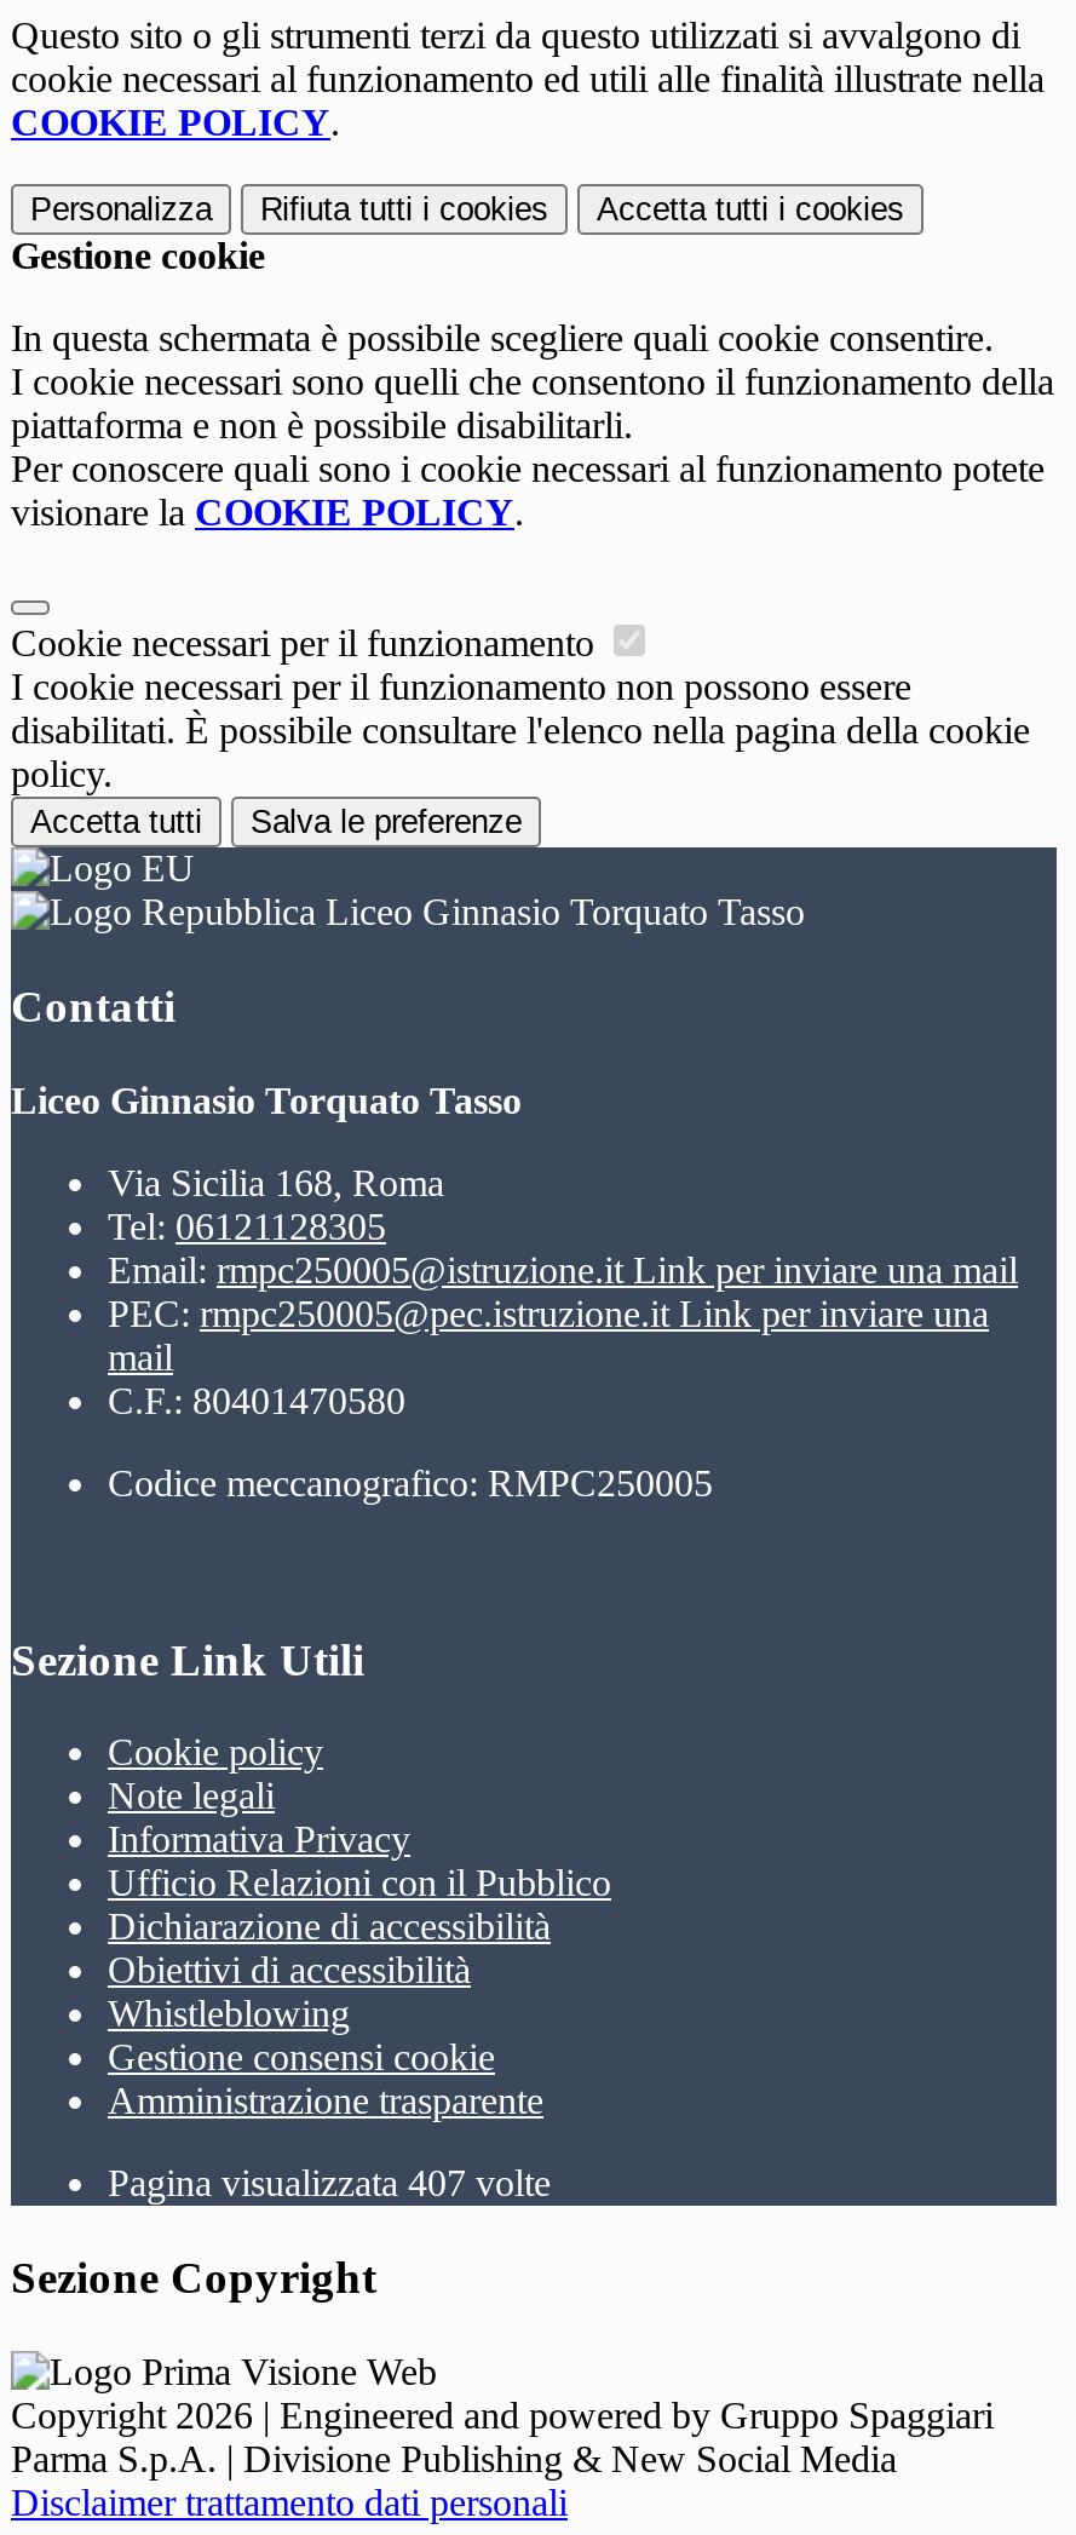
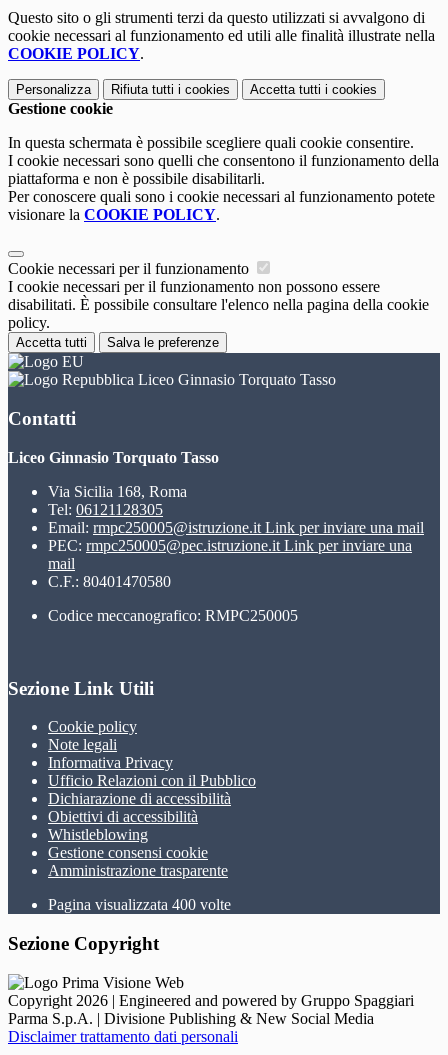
- Pagina visualizzata 407 volte
+ Pagina visualizzata 400 volte
